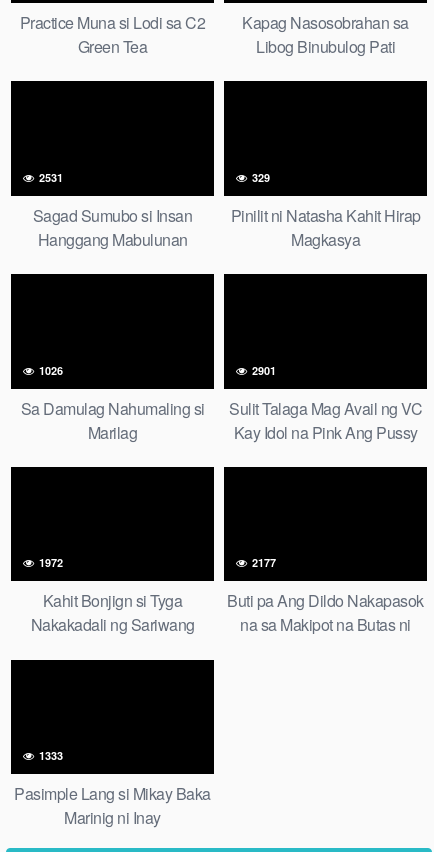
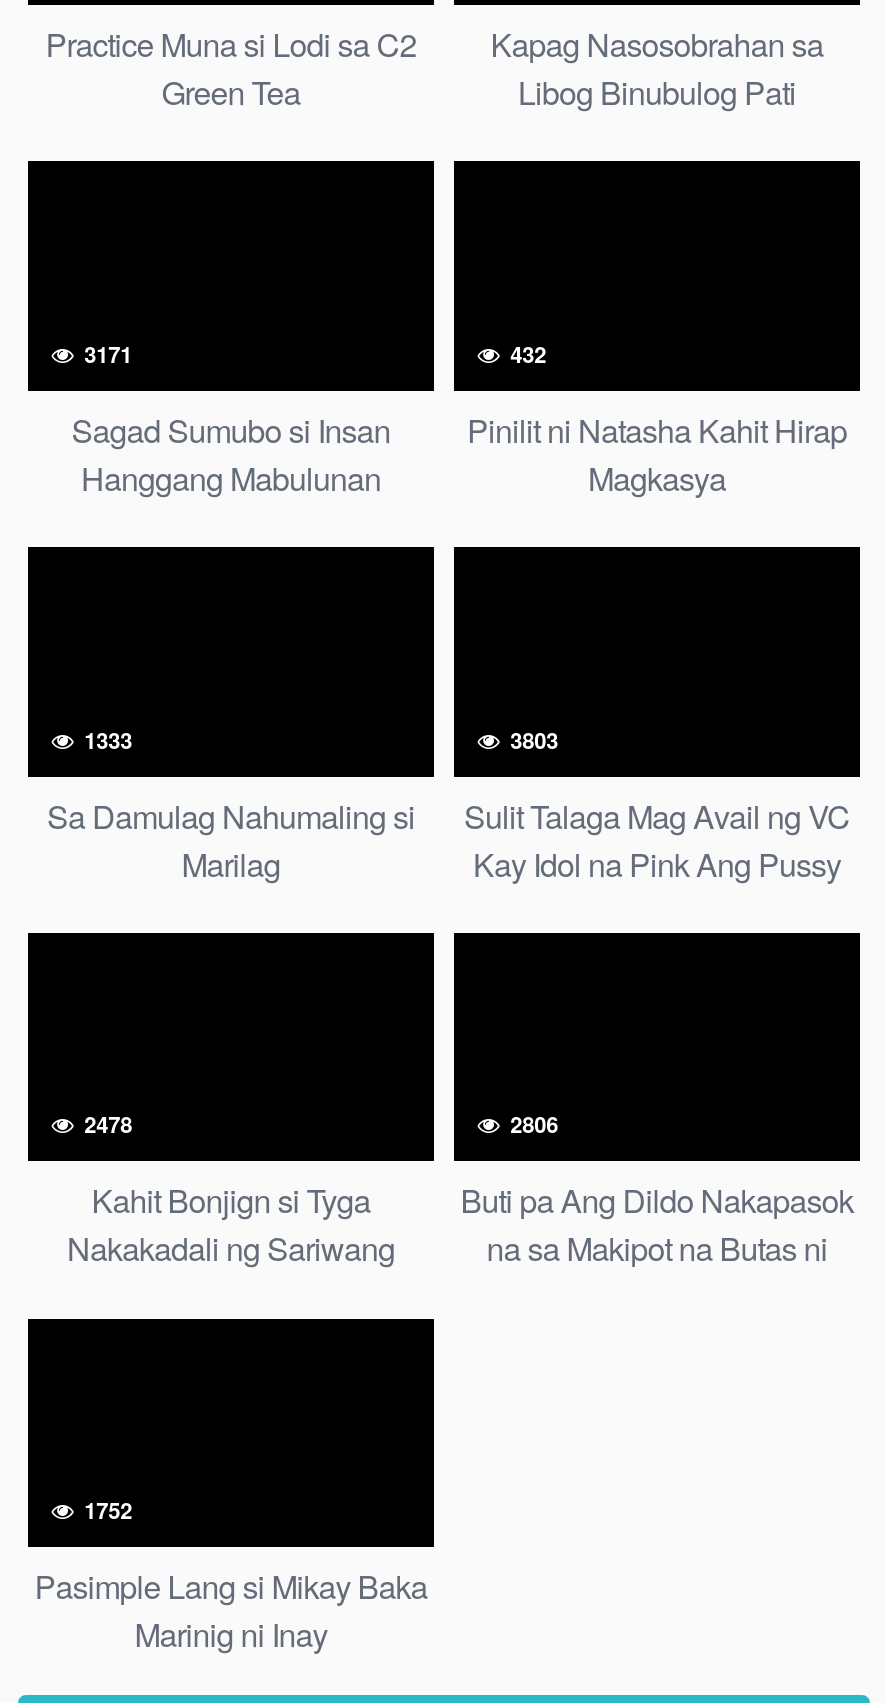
- 2531
+ 3171

- 329
+ 432

- 1026
+ 1333

- 2901
+ 3803

- 1972
+ 2478

- 2177
+ 2806

- 1333
+ 1752
